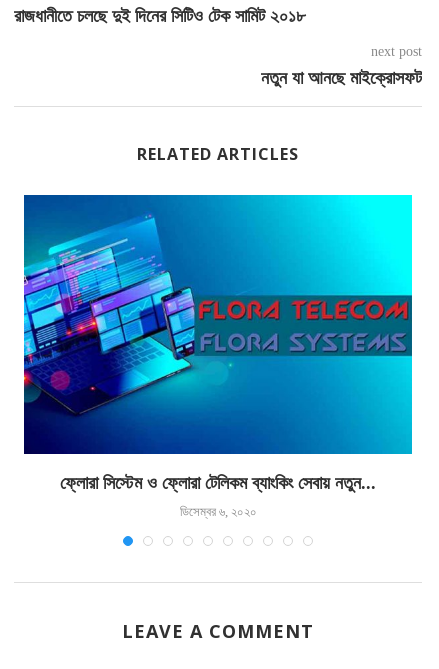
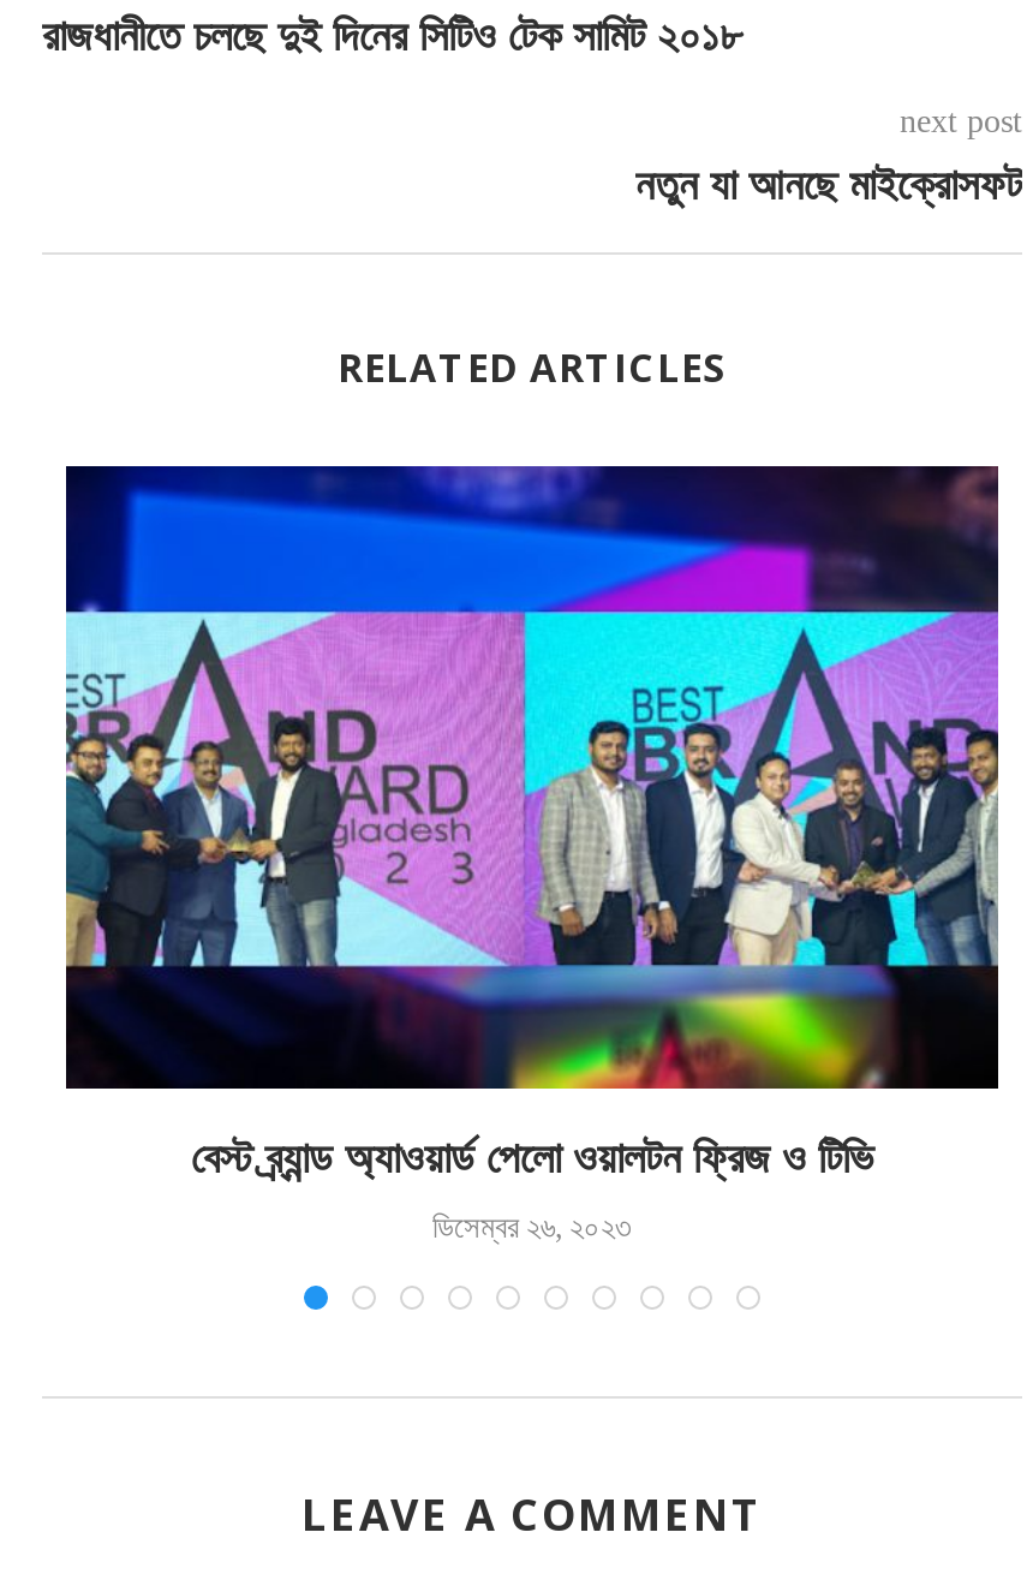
- [image]
- ফ্লোরা সিস্টেম ও ফ্লোরা টেলিকম ব্যাংকিং সেবায় নতুন...
+ [image]
+ বেস্ট ব্র্যান্ড অ্যাওয়ার্ড পেলো ওয়ালটন ফ্রিজ ও টিভি

- ডিসেম্বর ৬, ২০২০
+ ডিসেম্বর ২৬, ২০২৩
